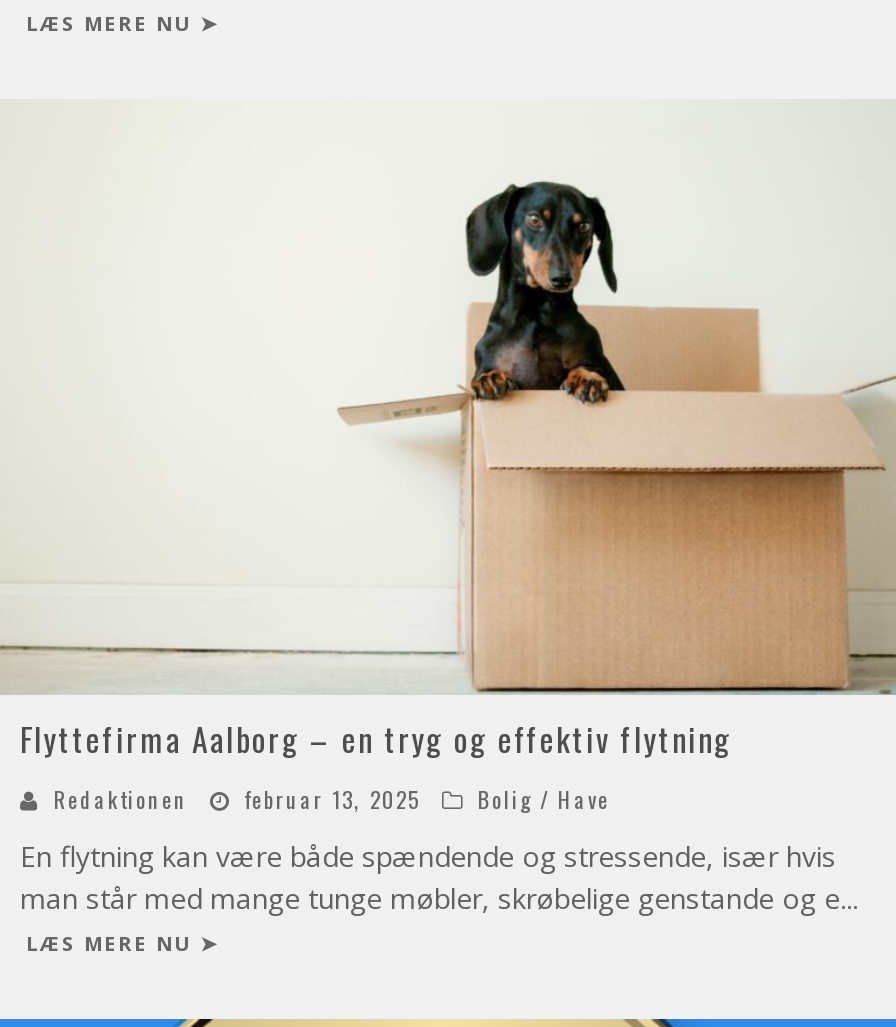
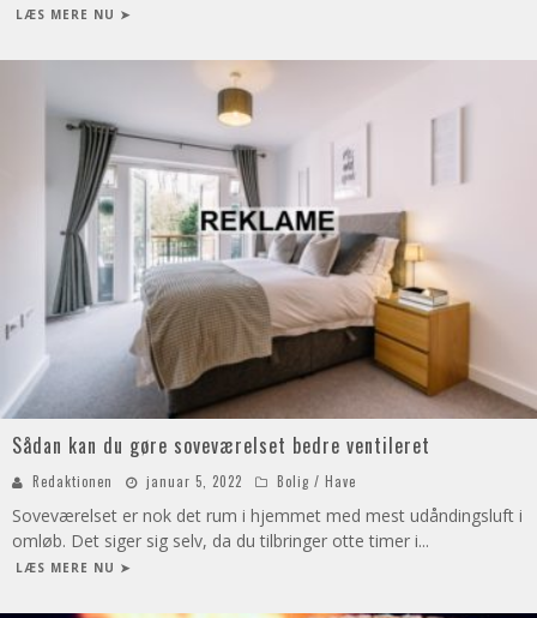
- [image]
- Flyttefirma Aalborg – en tryg og effektiv flytning
+ [image]
+ Sådan kan du gøre soveværelset bedre ventileret

- Redaktionen februar 13, 2025 Bolig / Have
+ Redaktionen januar 5, 2022 Bolig / Have

- En flytning kan være både spændende og stressende, især hvis
- man står med mange tunge møbler, skrøbelige genstande og e...
+ Soveværelset er nok det rum i hjemmet med mest udåndingsluft i
+ omløb. Det siger sig selv, da du tilbringer otte timer i...
